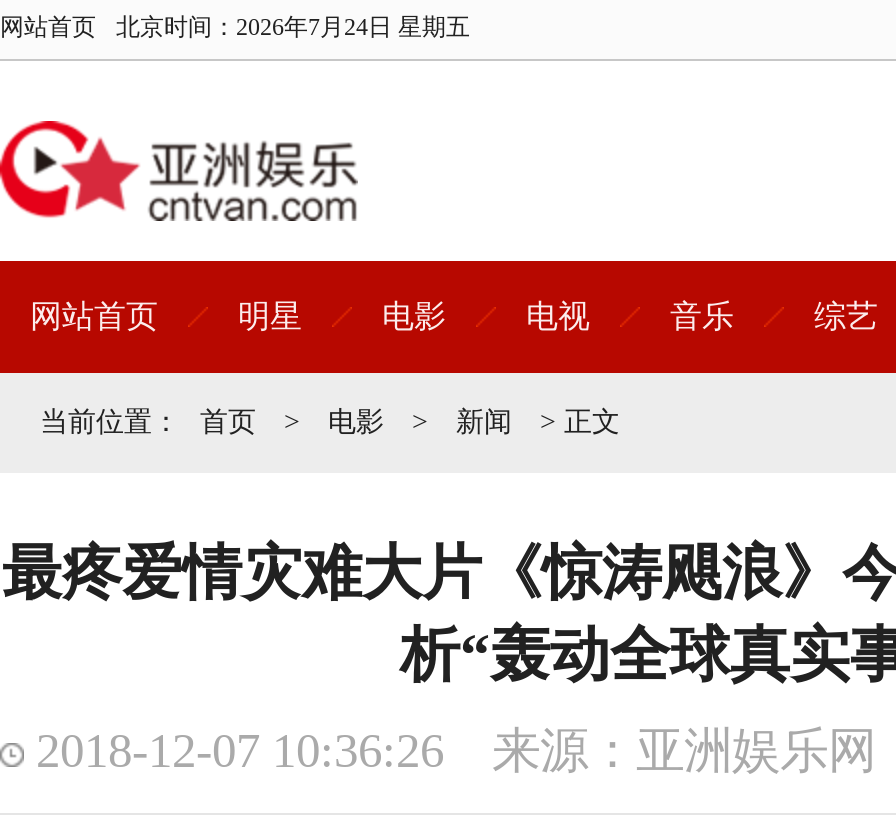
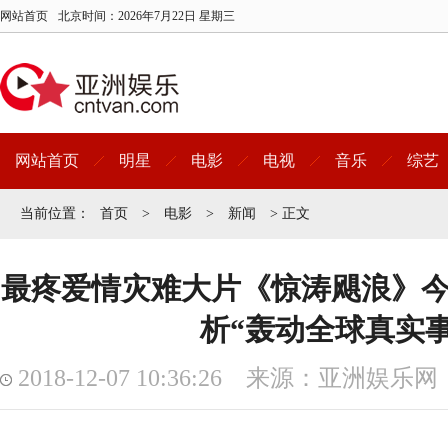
- 北京时间：2026年7月24日 星期五
+ 北京时间：2026年7月22日 星期三
